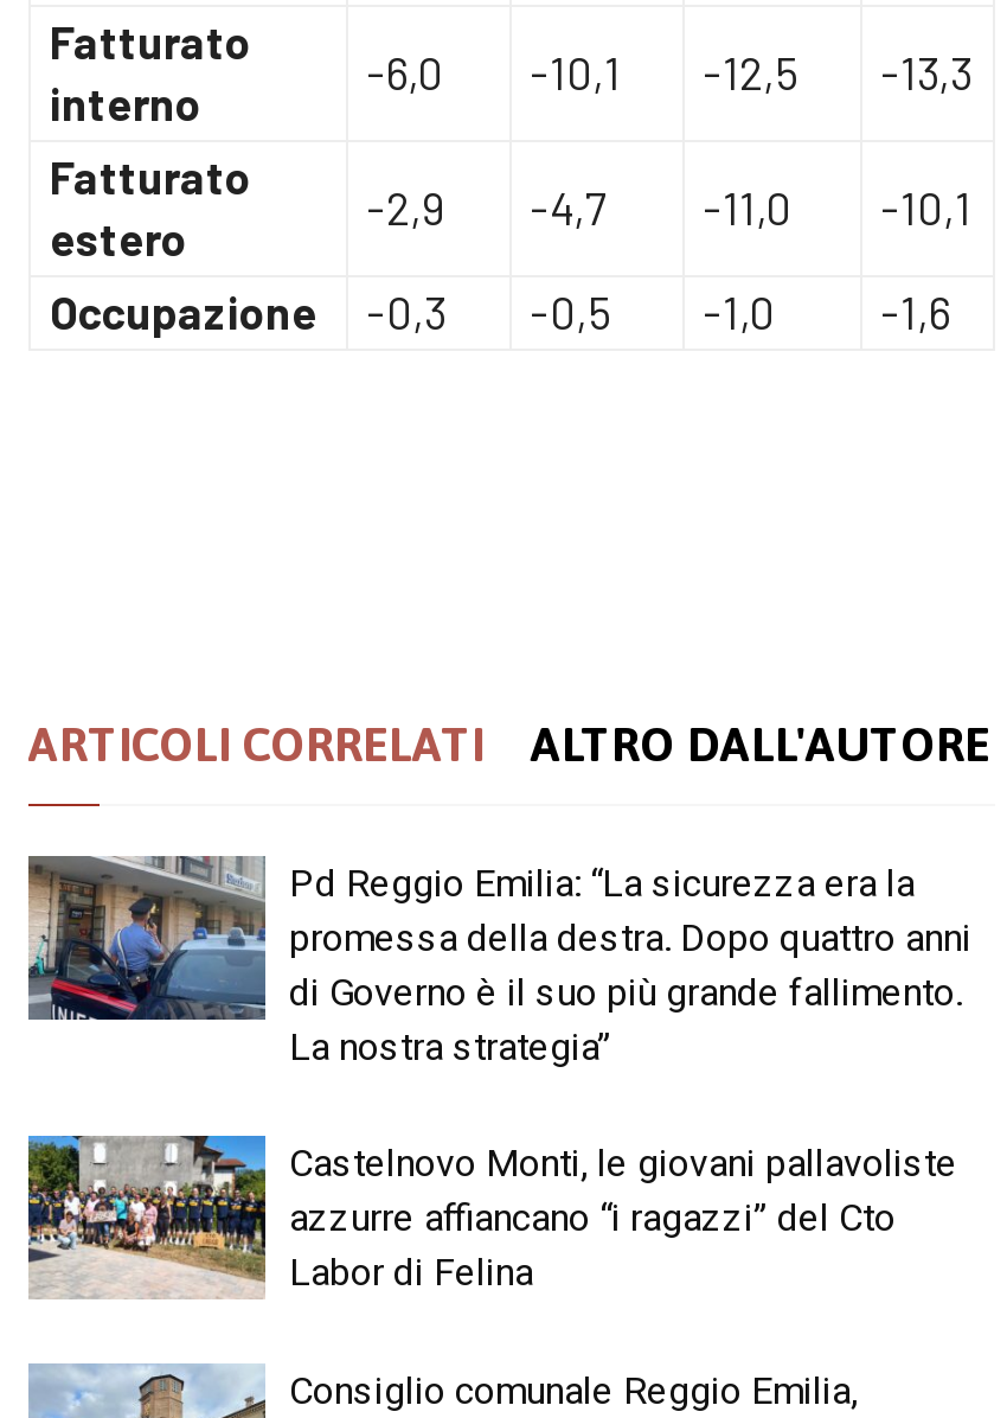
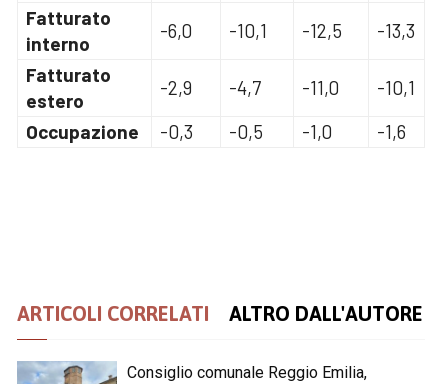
- [image]
- Pd Reggio Emilia: “La sicurezza era la
- promessa della destra. Dopo quattro anni
- di Governo è il suo più grande fallimento.
- La nostra strategia”
- Castelnovo Monti, le giovani pallavoliste
- azzurre affiancano “i ragazzi” del Cto
- Labor di Felina

- [image]
